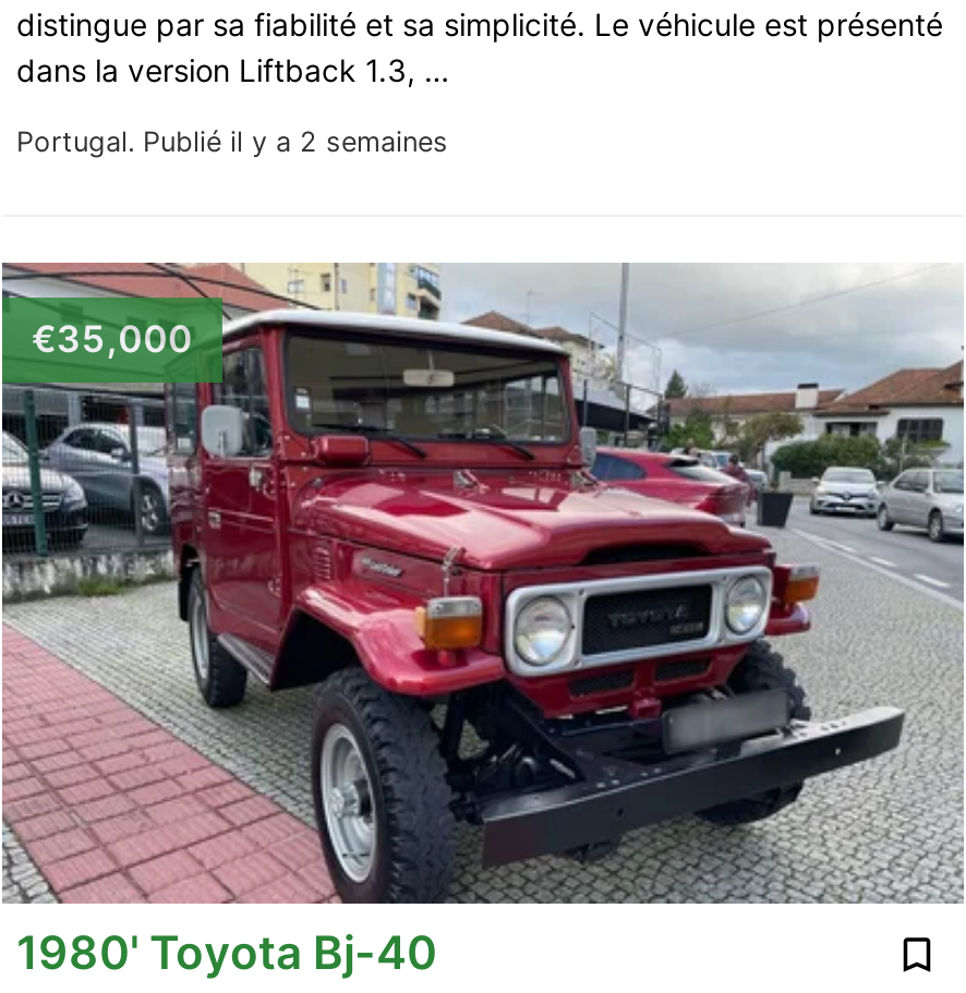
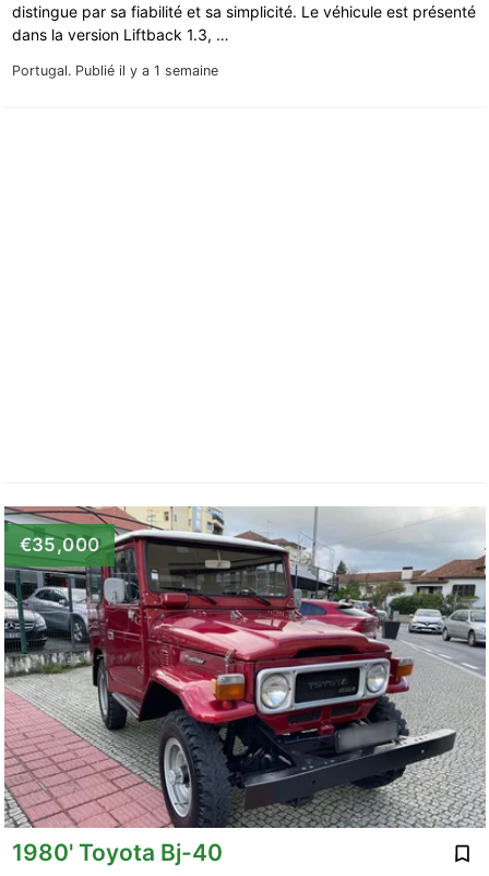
- Portugal. Publié il y a 2 semaines
+ Portugal. Publié il y a 1 semaine
